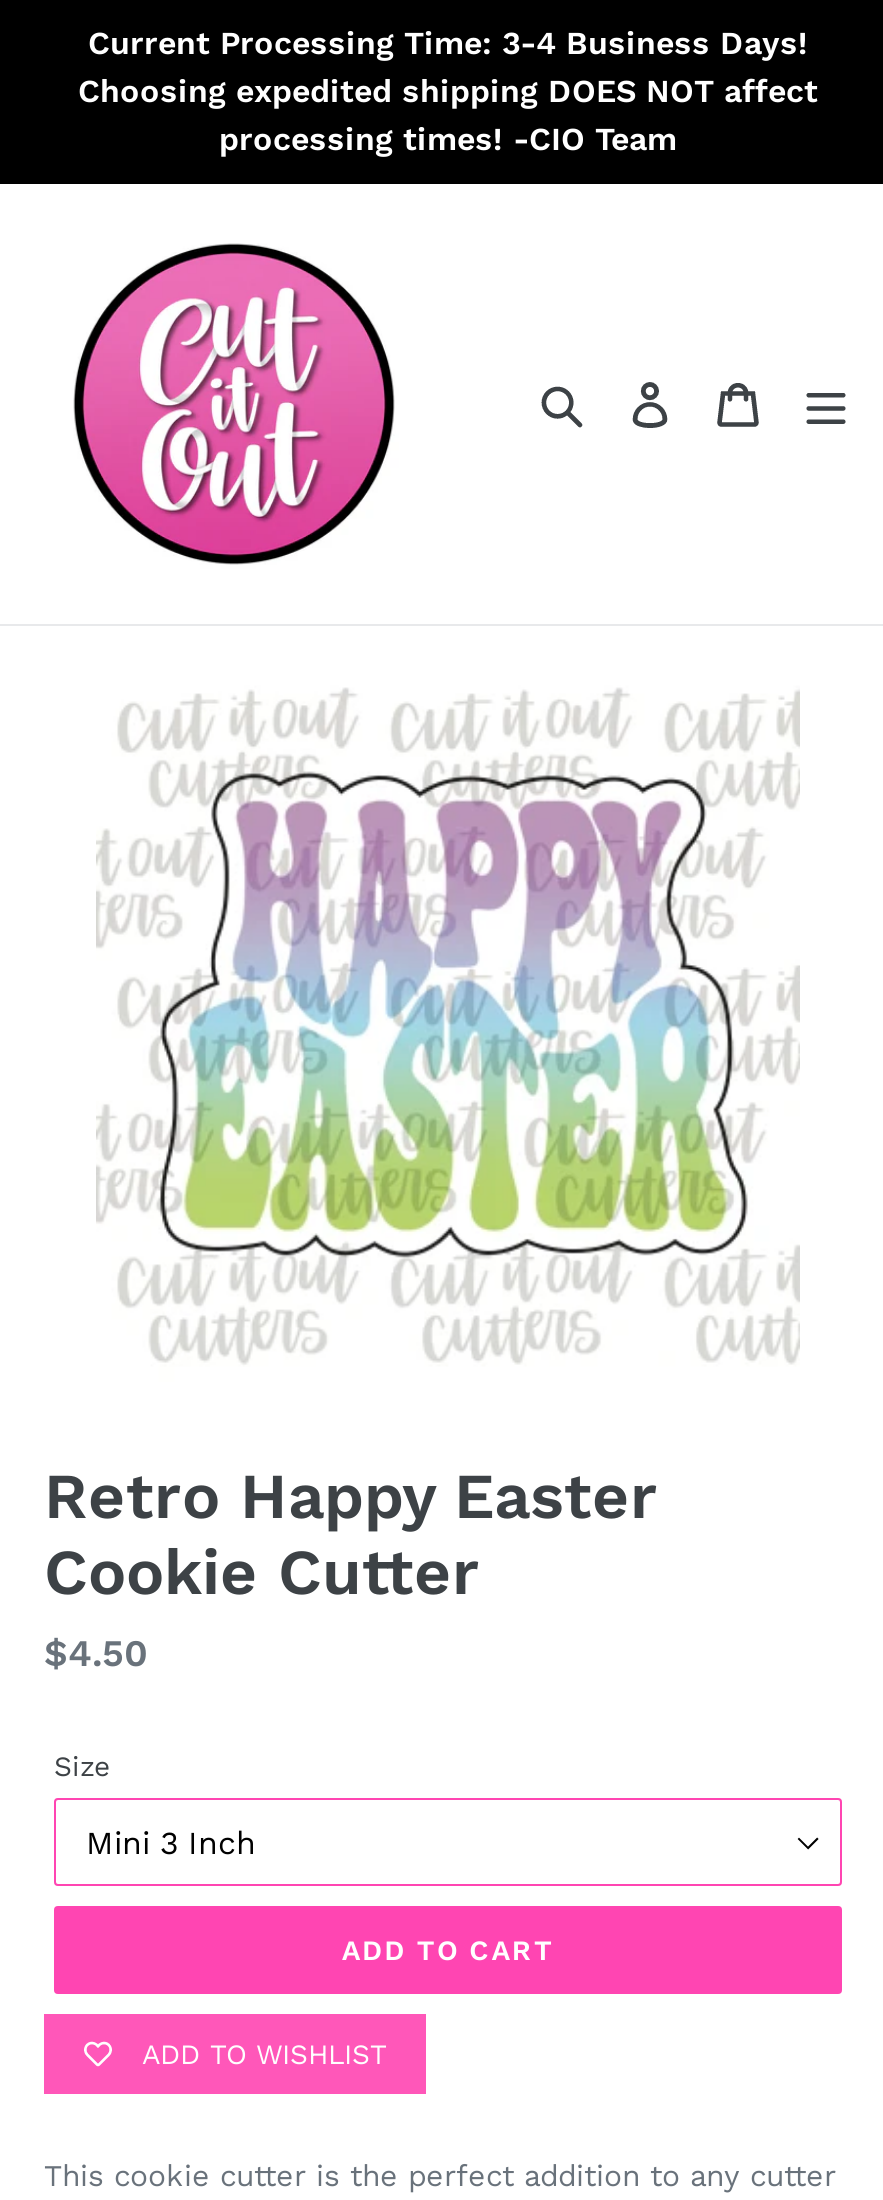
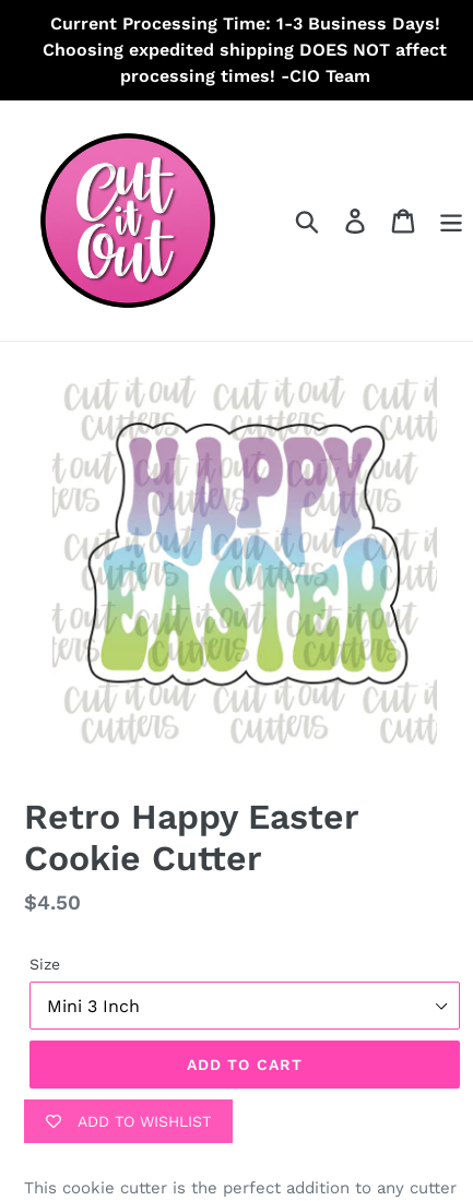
- Current Processing Time: 3-4 Business Days!
+ Current Processing Time: 1-3 Business Days!
